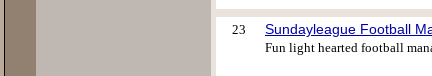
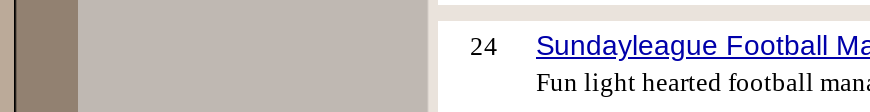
- 23
+ 24
